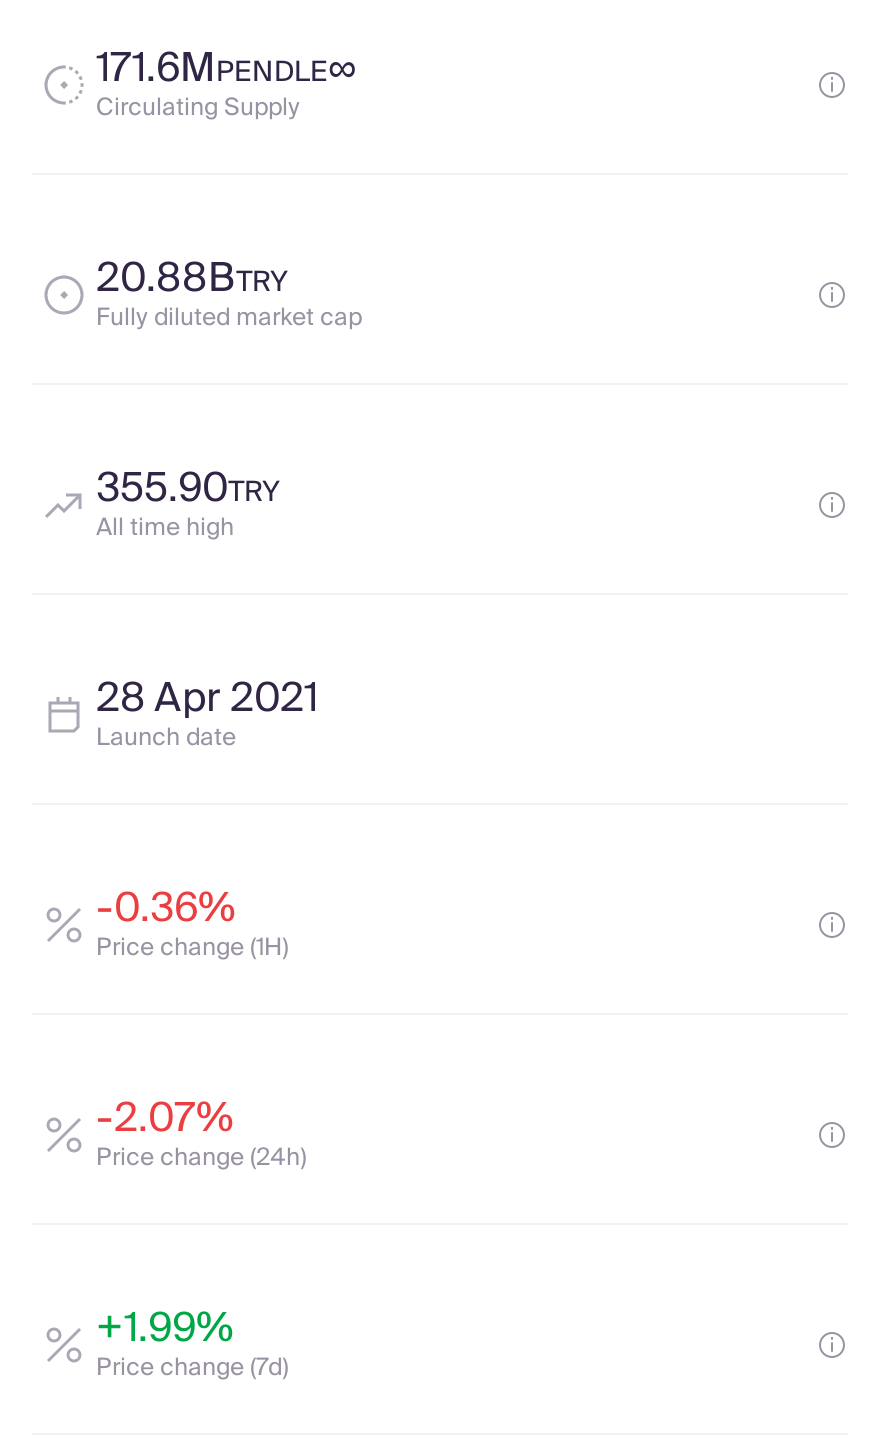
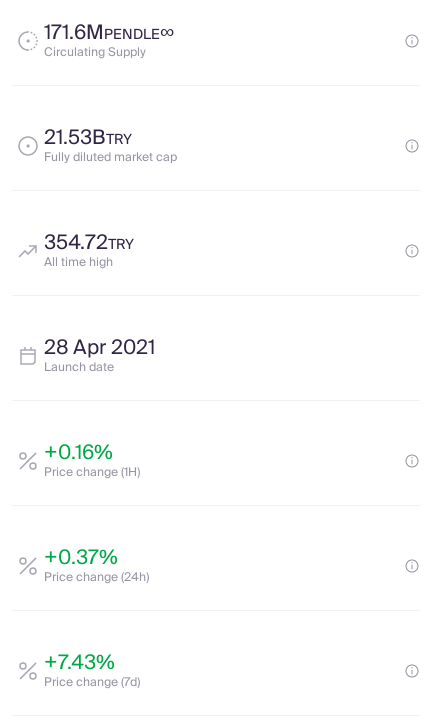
- 20.88BTRY
+ 21.53BTRY

- 355.90TRY
+ 354.72TRY

- -0.36%
+ +0.16%

- -2.07%
+ +0.37%

- +1.99%
+ +7.43%
